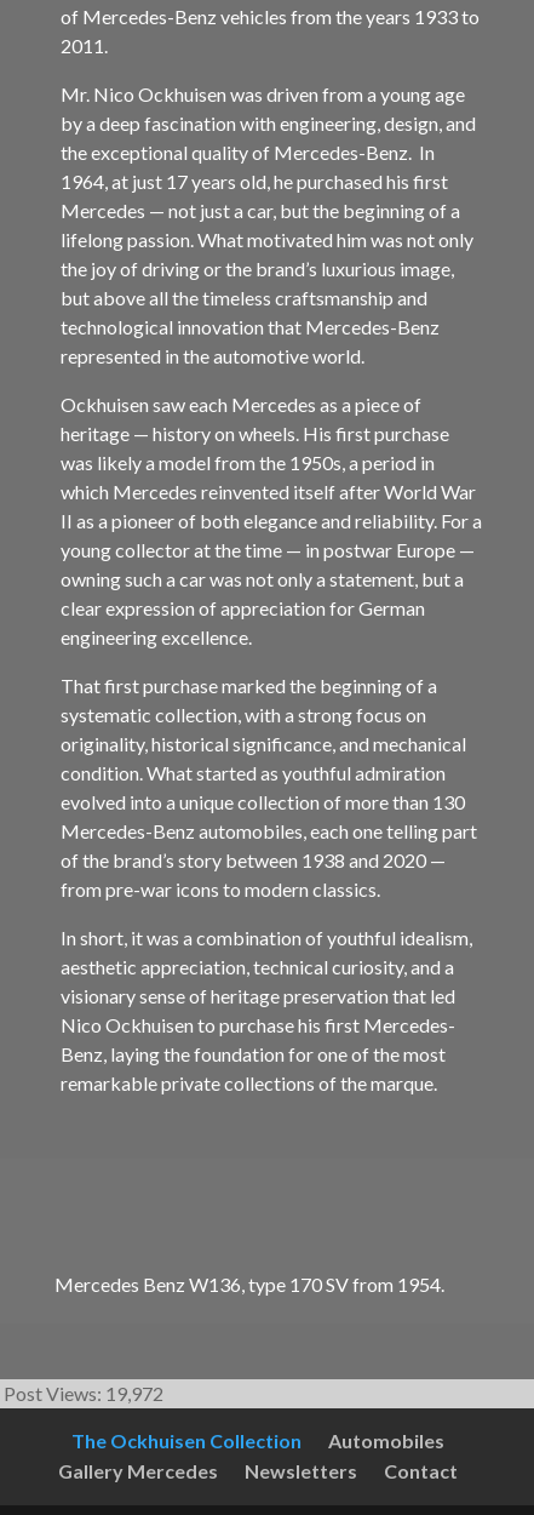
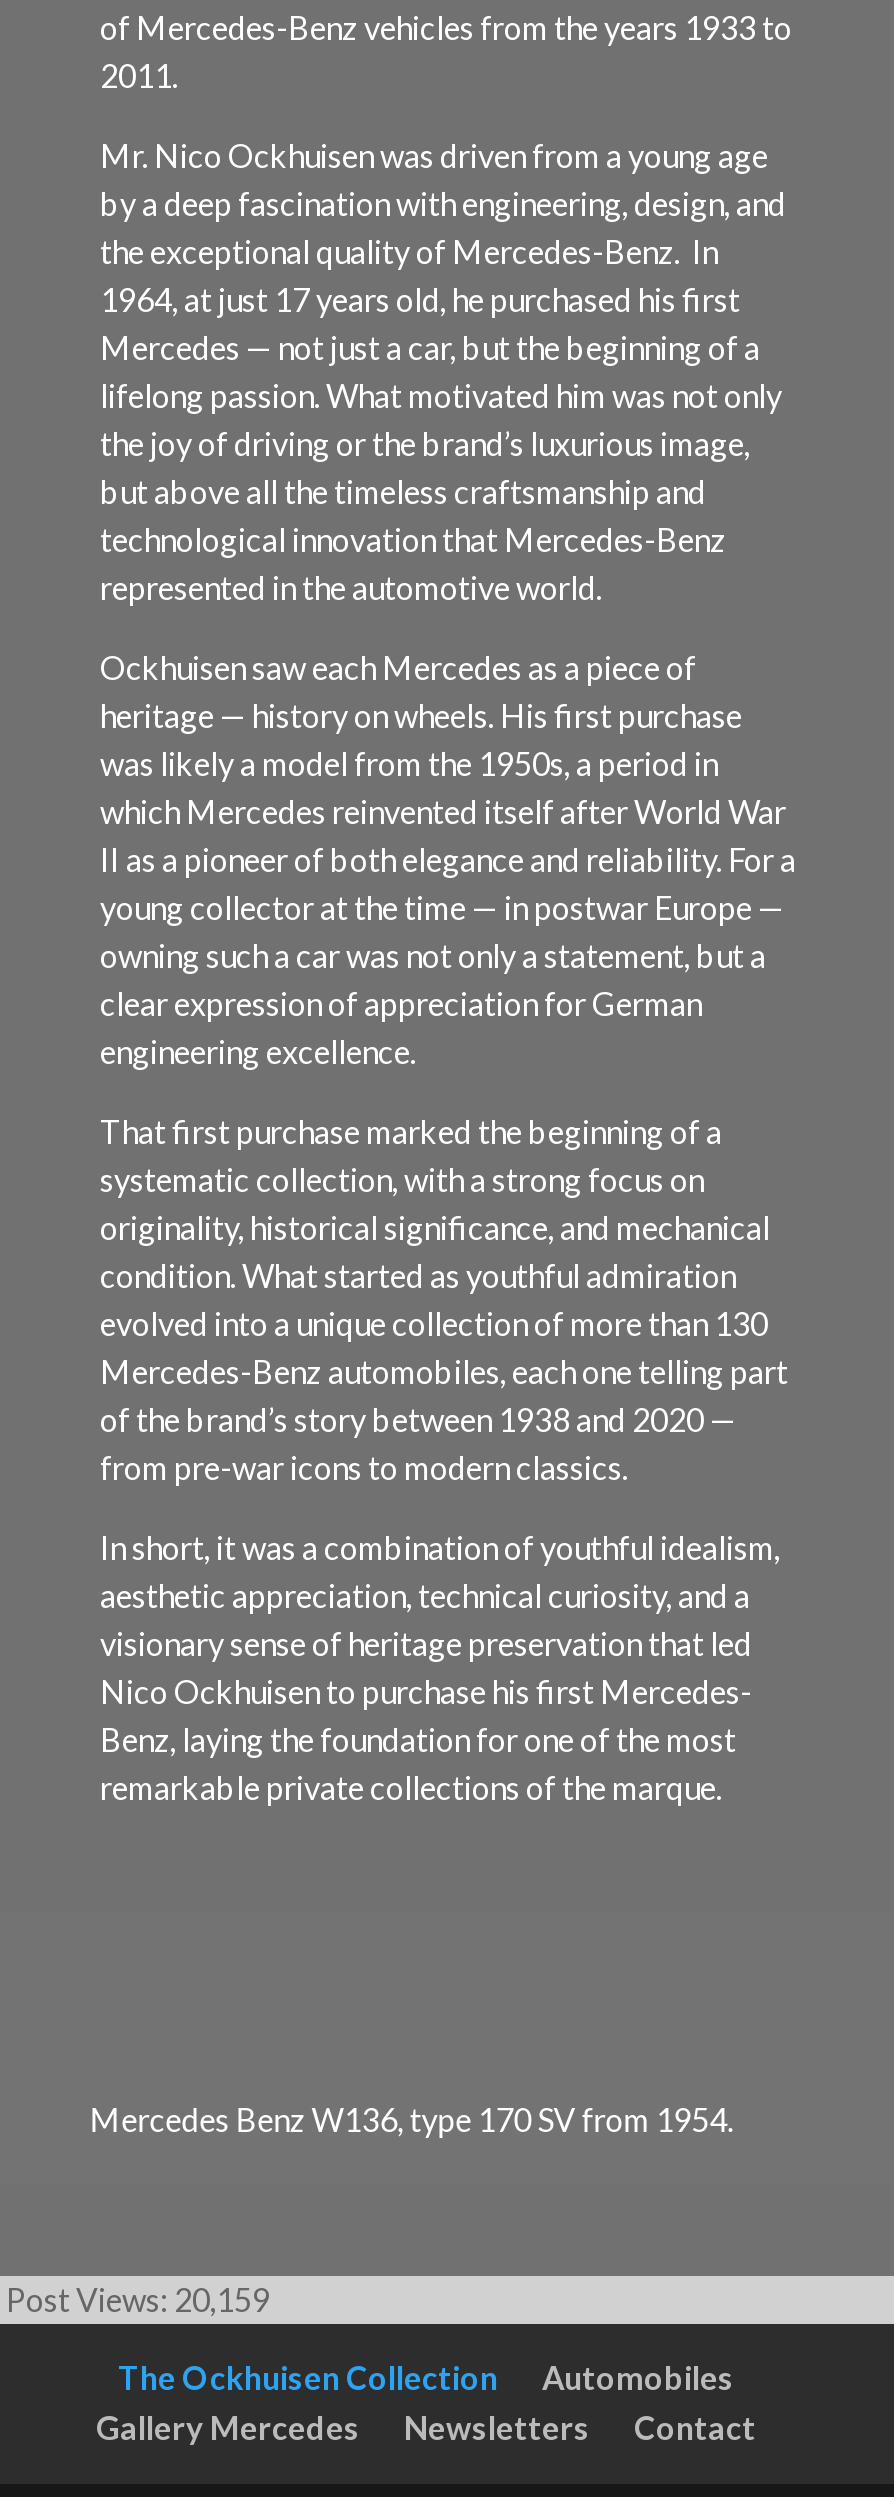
- Post Views: 19,972
+ Post Views: 20,159
